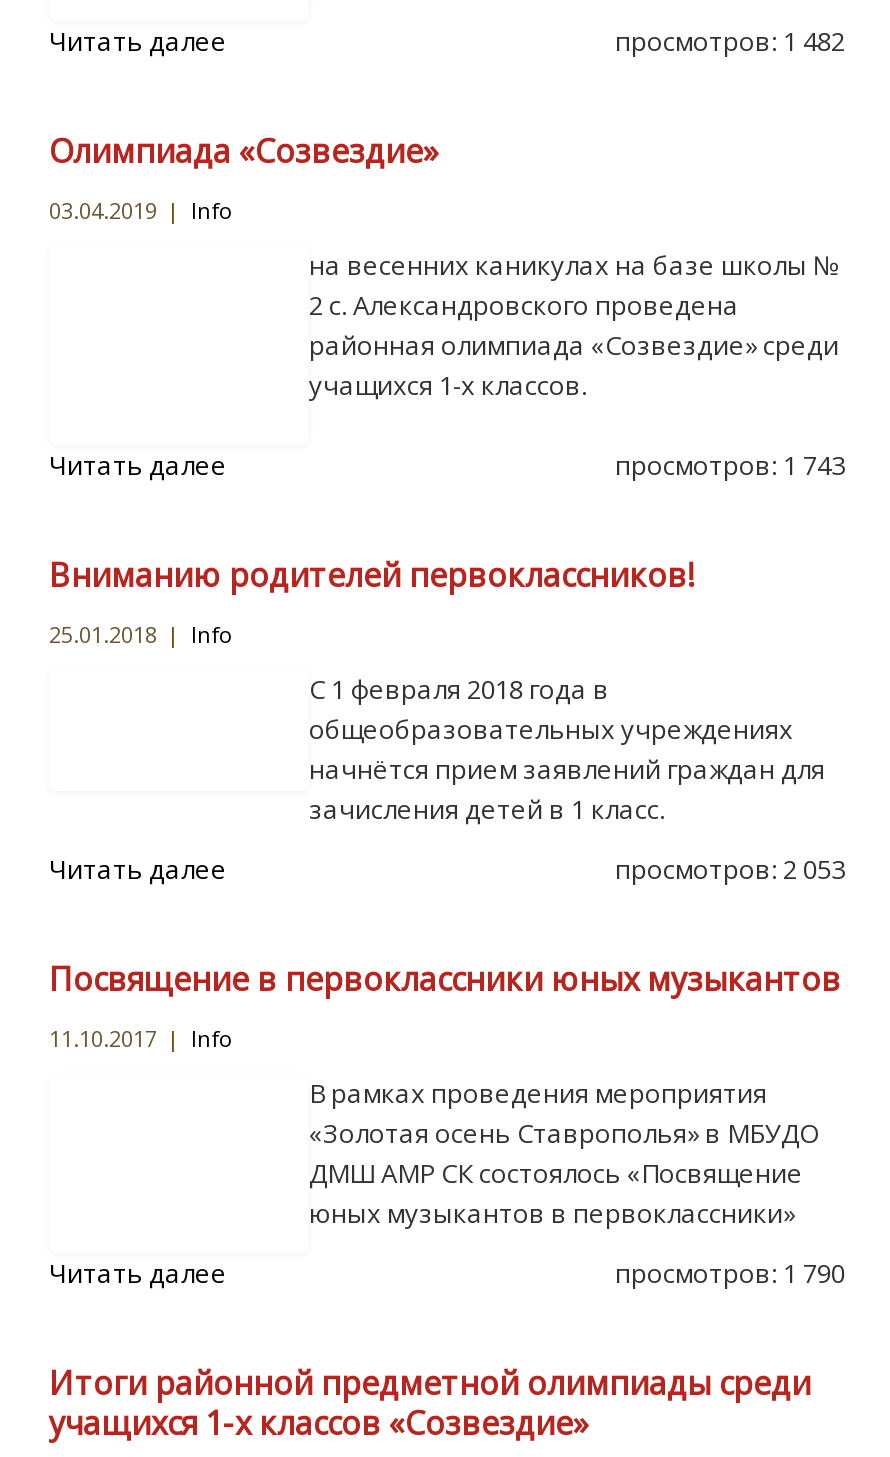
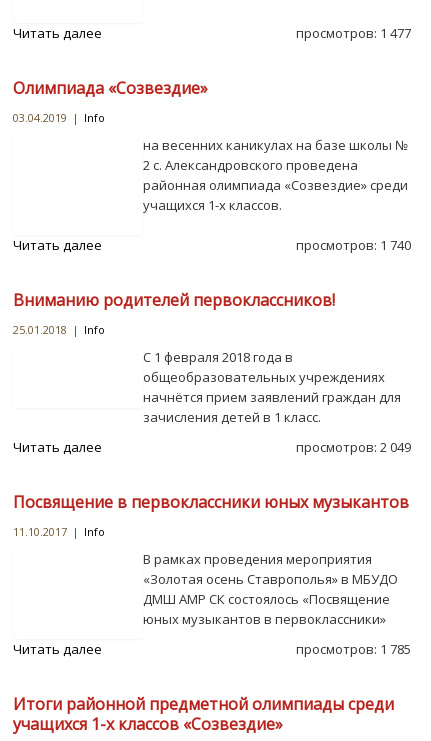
- просмотров: 1 482
+ просмотров: 1 477

- просмотров: 1 743
+ просмотров: 1 740

- просмотров: 2 053
+ просмотров: 2 049

- просмотров: 1 790
+ просмотров: 1 785
